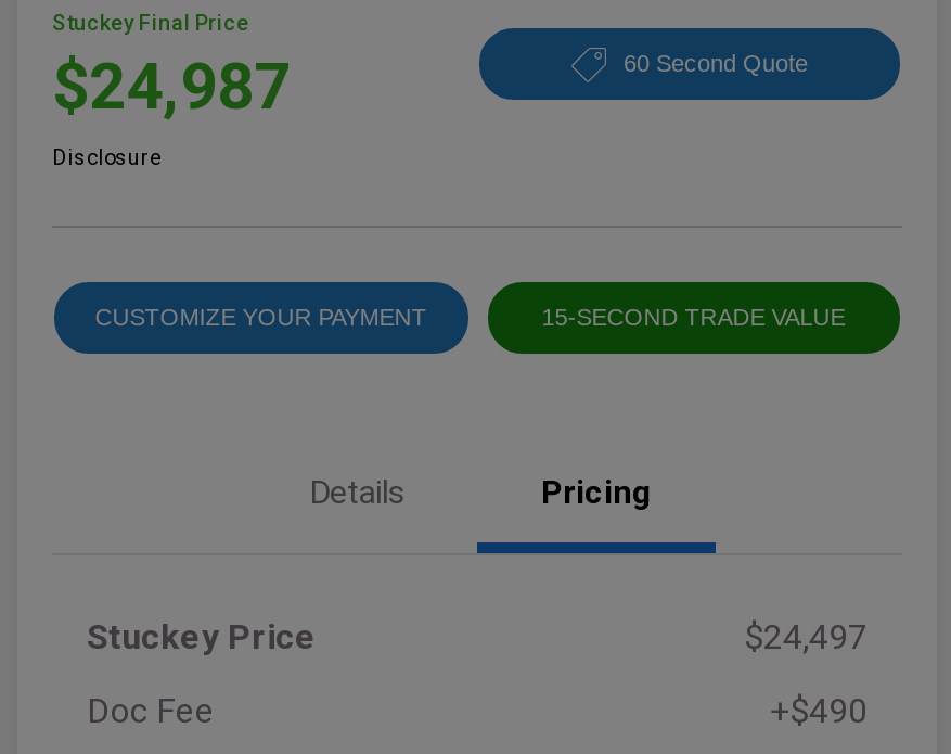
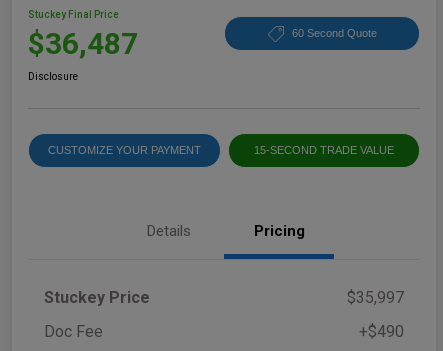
- $24,987
+ $36,487

- $24,497
+ $35,997
